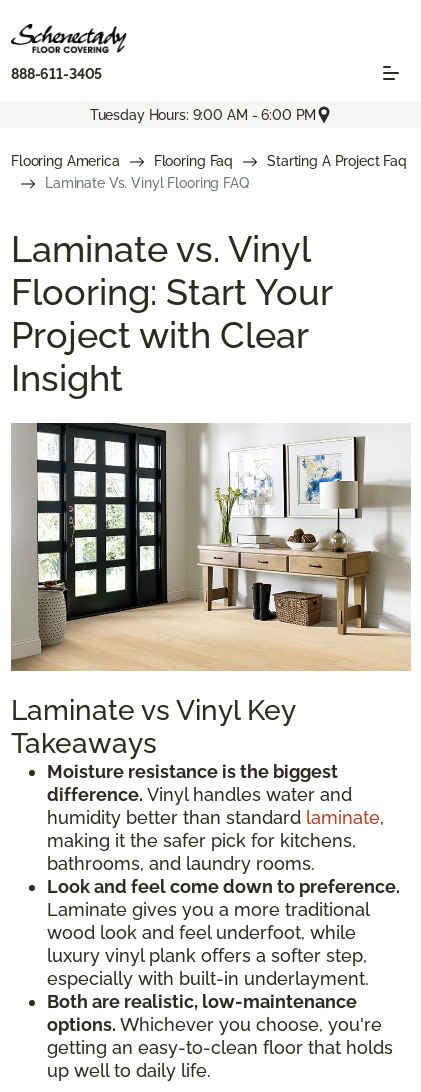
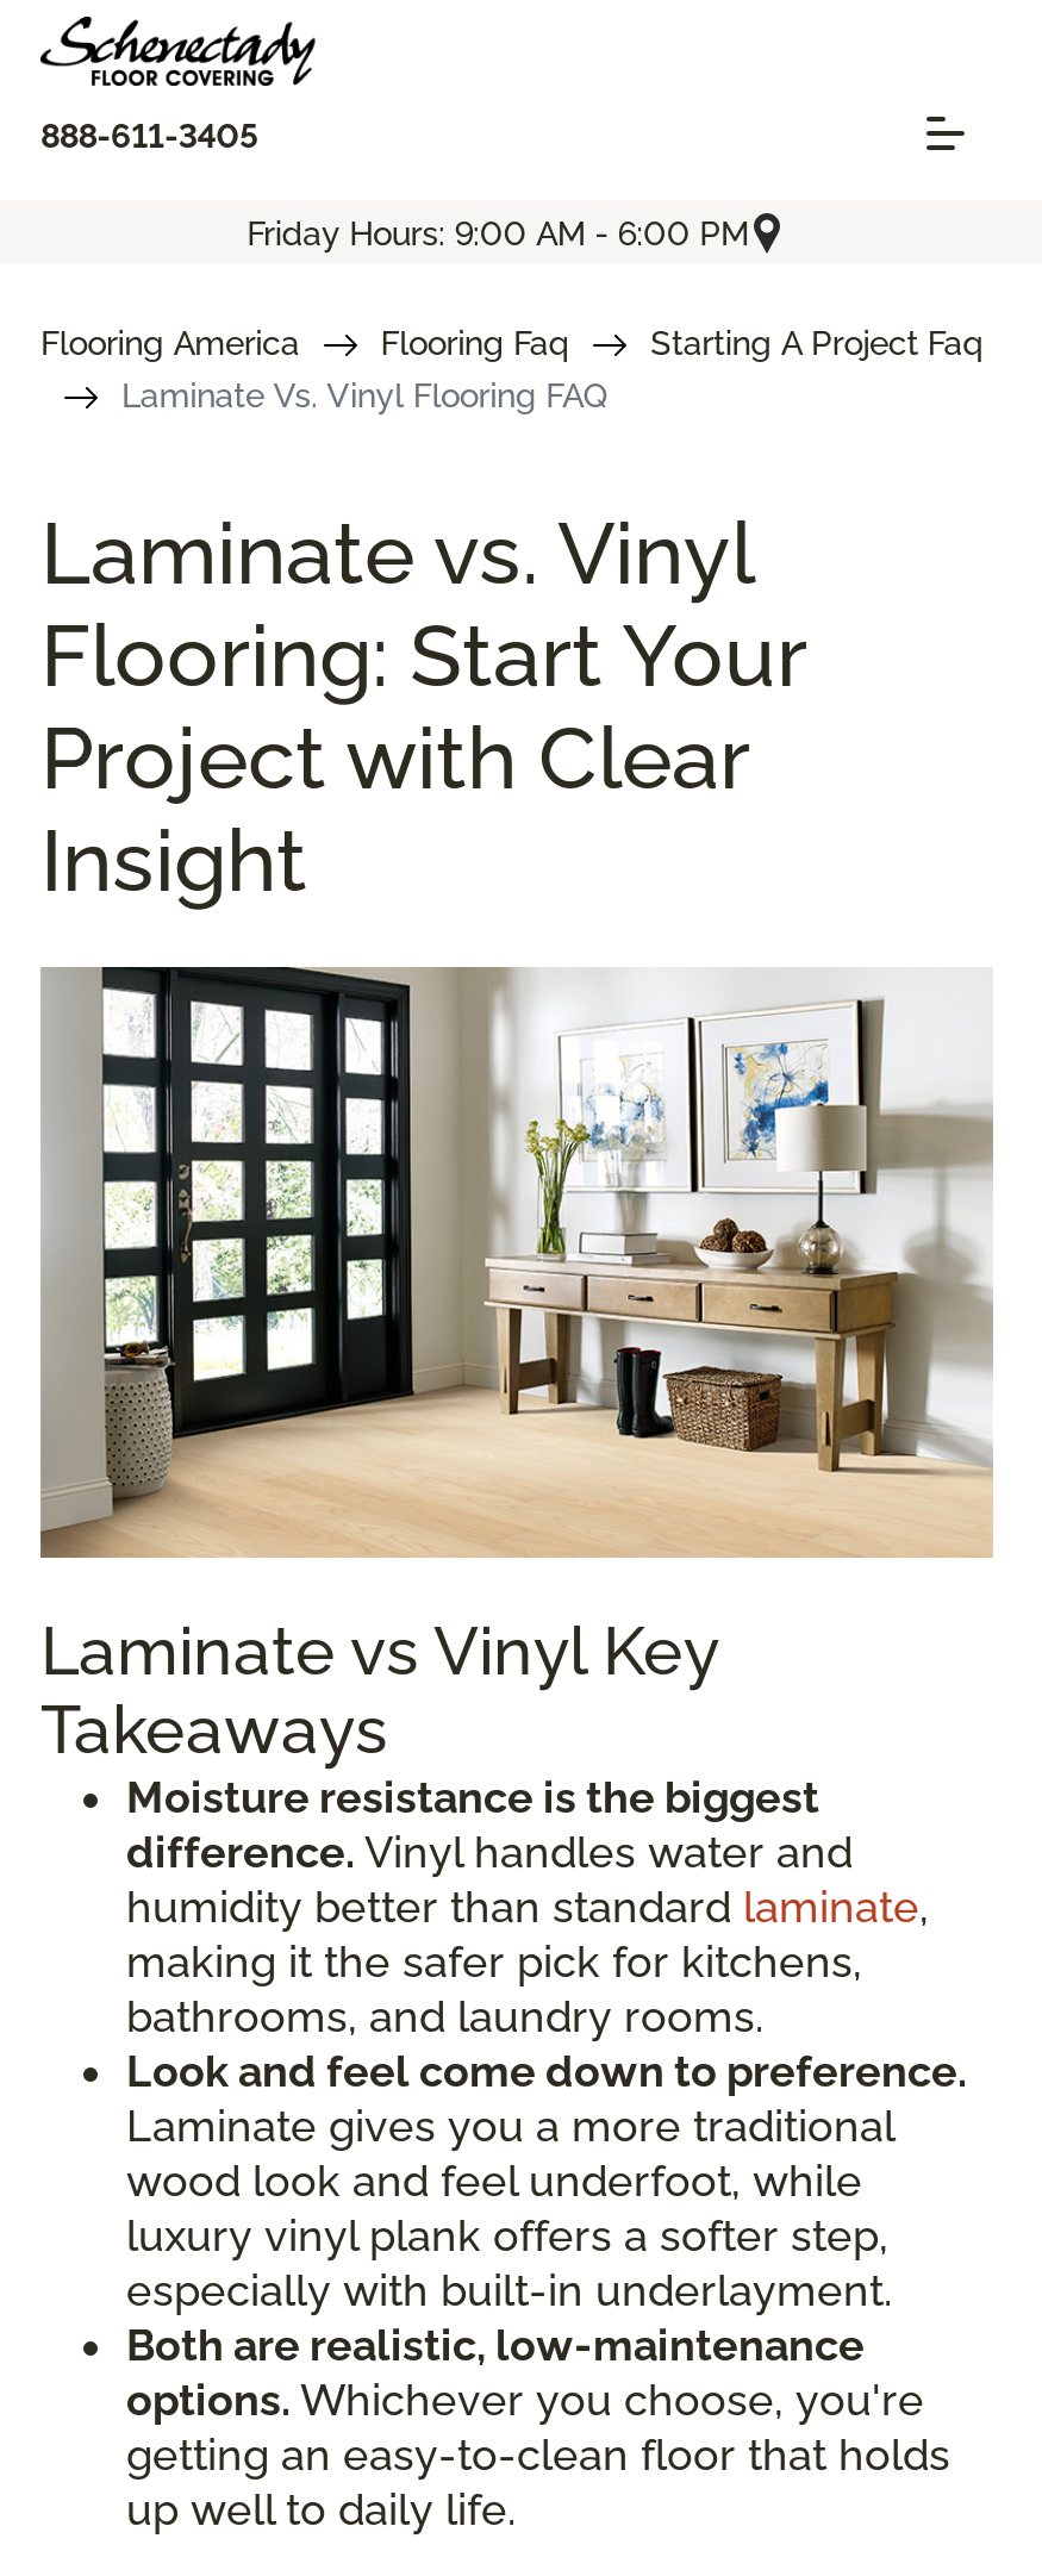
- Tuesday Hours: 9:00 AM - 6:00 PM
+ Friday Hours: 9:00 AM - 6:00 PM
